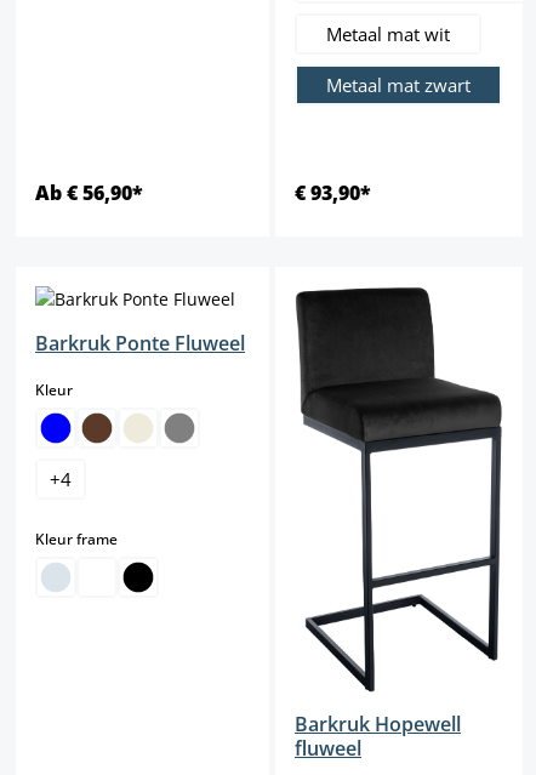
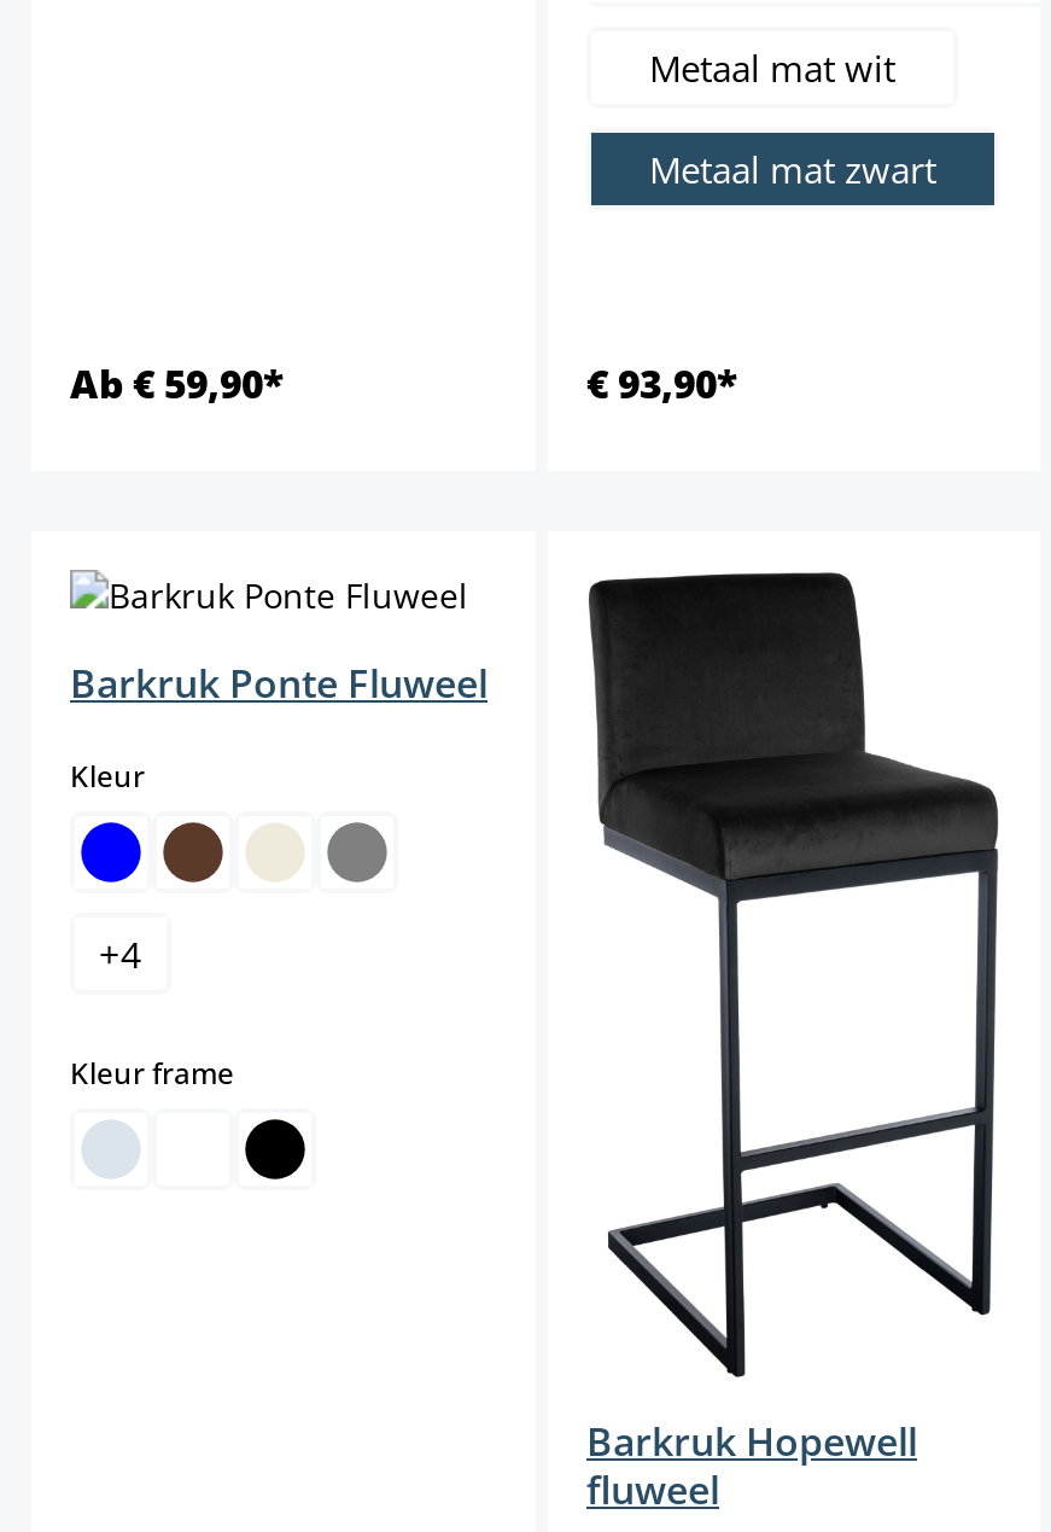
- Ab € 56,90*
+ Ab € 59,90*
